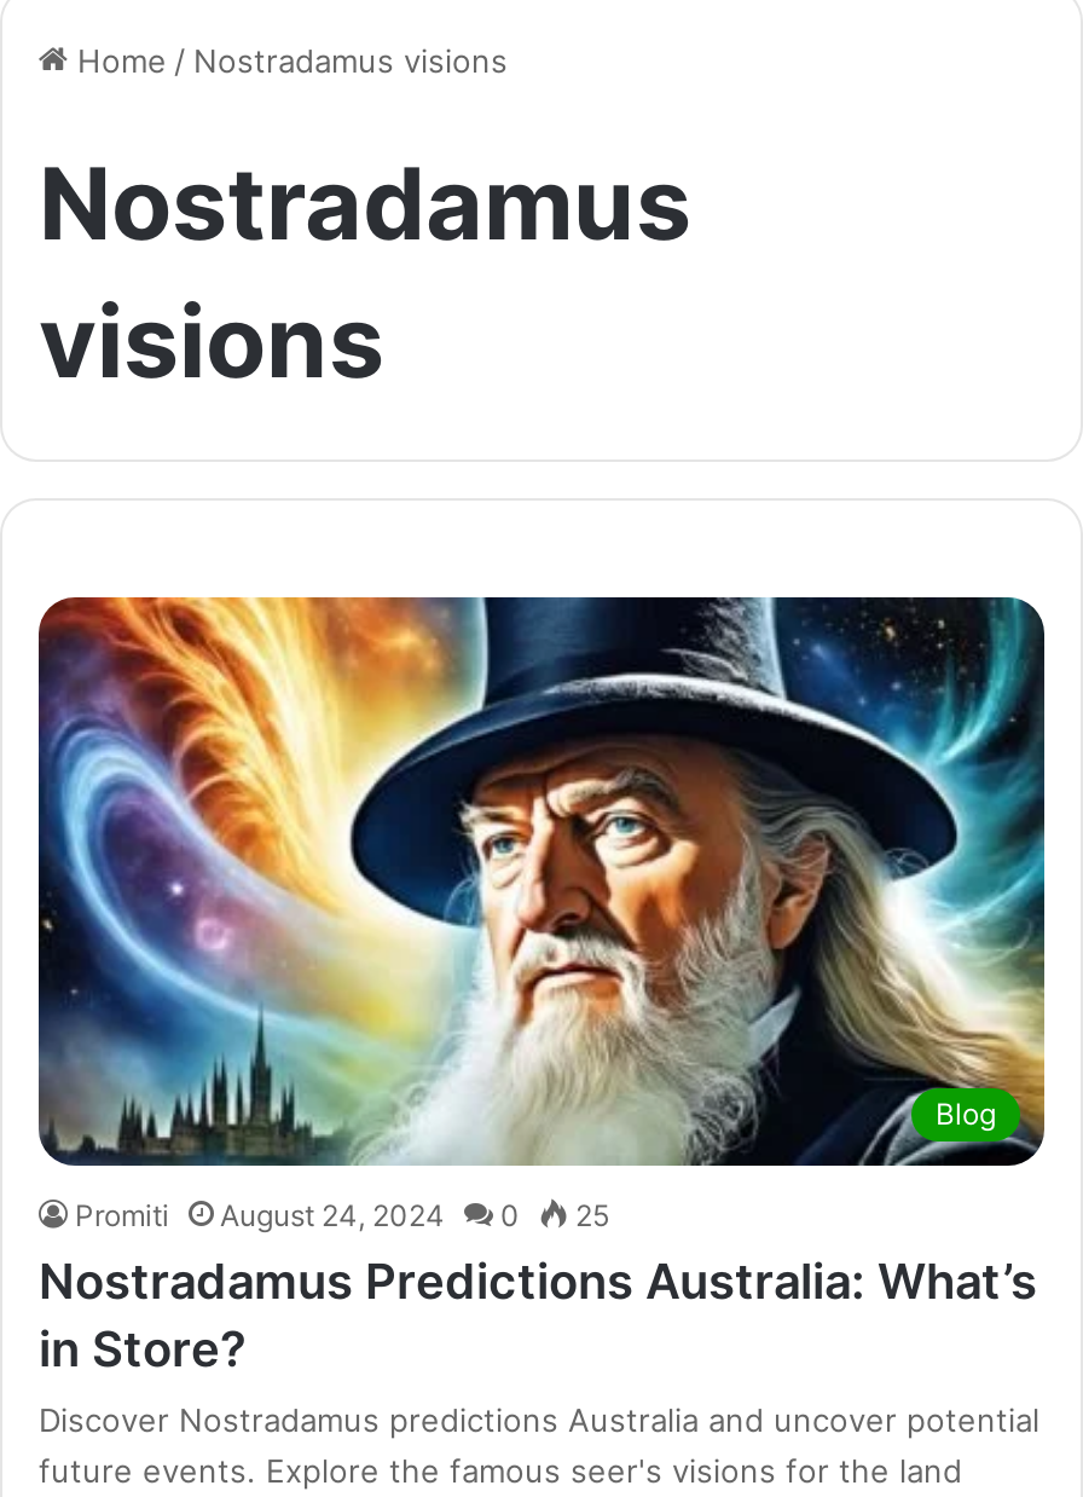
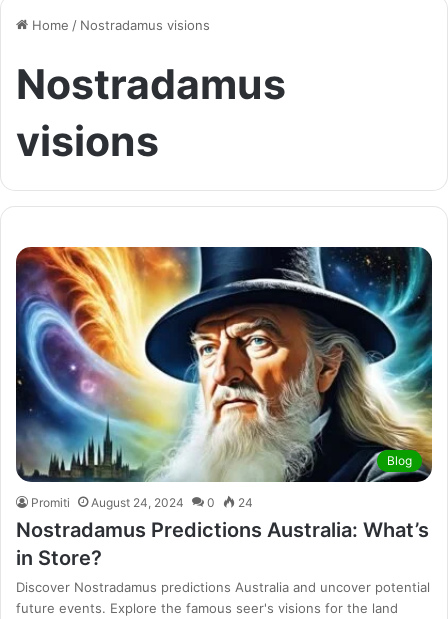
- Promiti August 24, 2024 0 25
+ Promiti August 24, 2024 0 24
